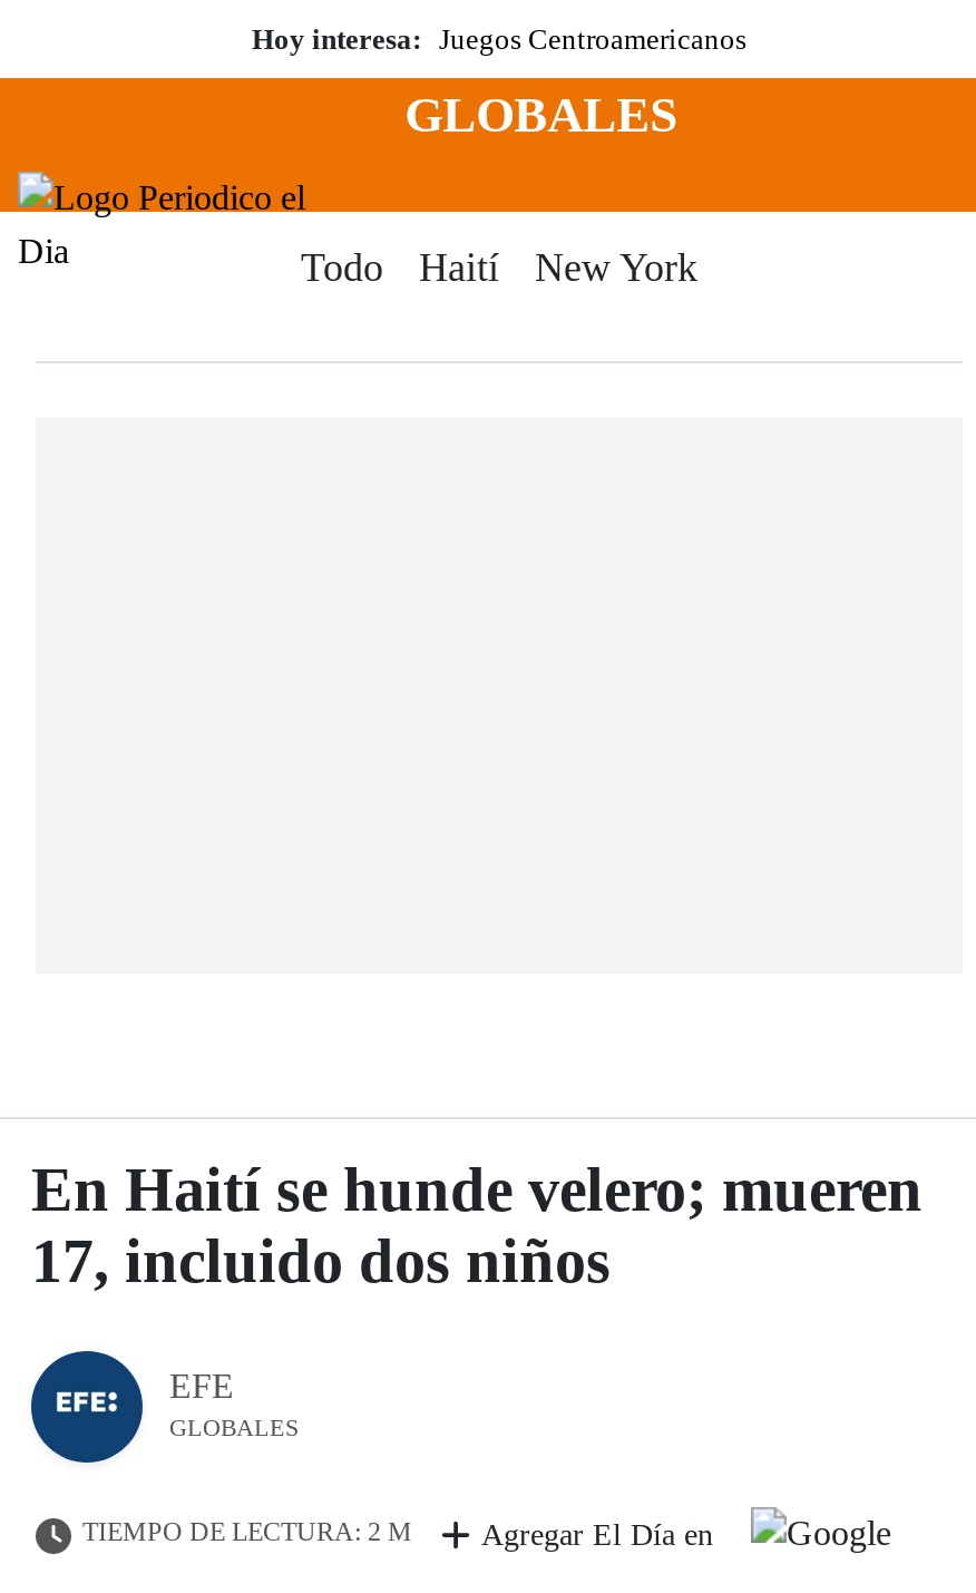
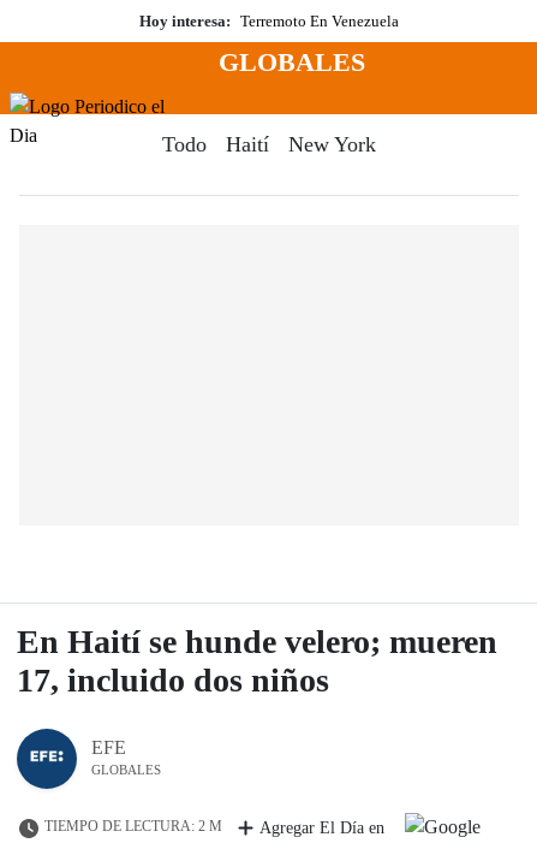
- Hoy interesa: Juegos Centroamericanos
+ Hoy interesa: Terremoto En Venezuela
